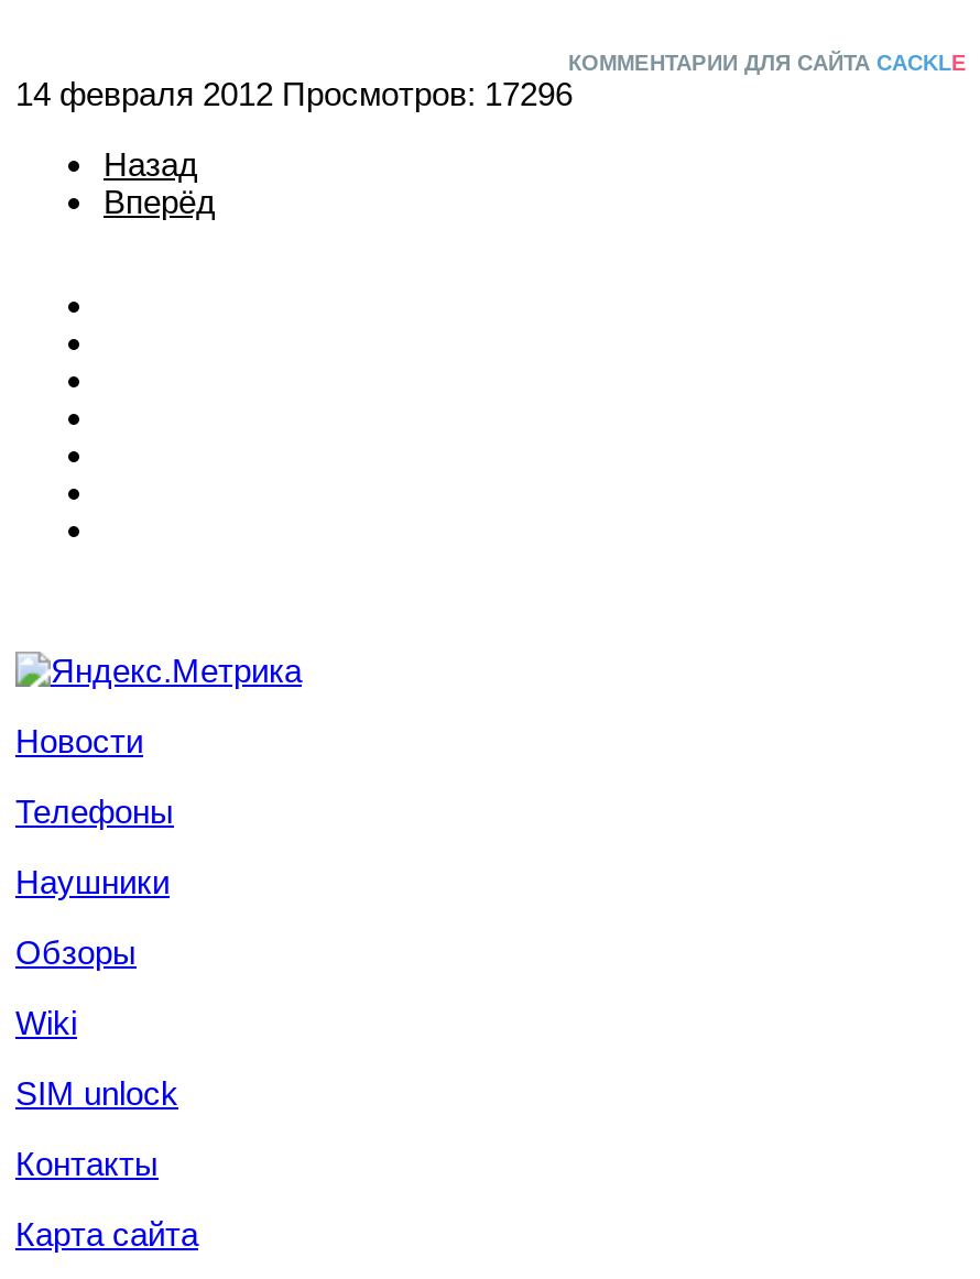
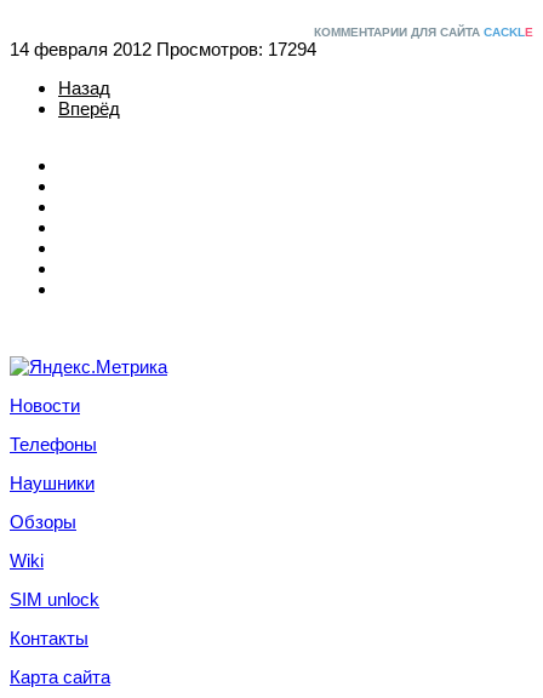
- 14 февраля 2012 Просмотров: 17296
+ 14 февраля 2012 Просмотров: 17294
